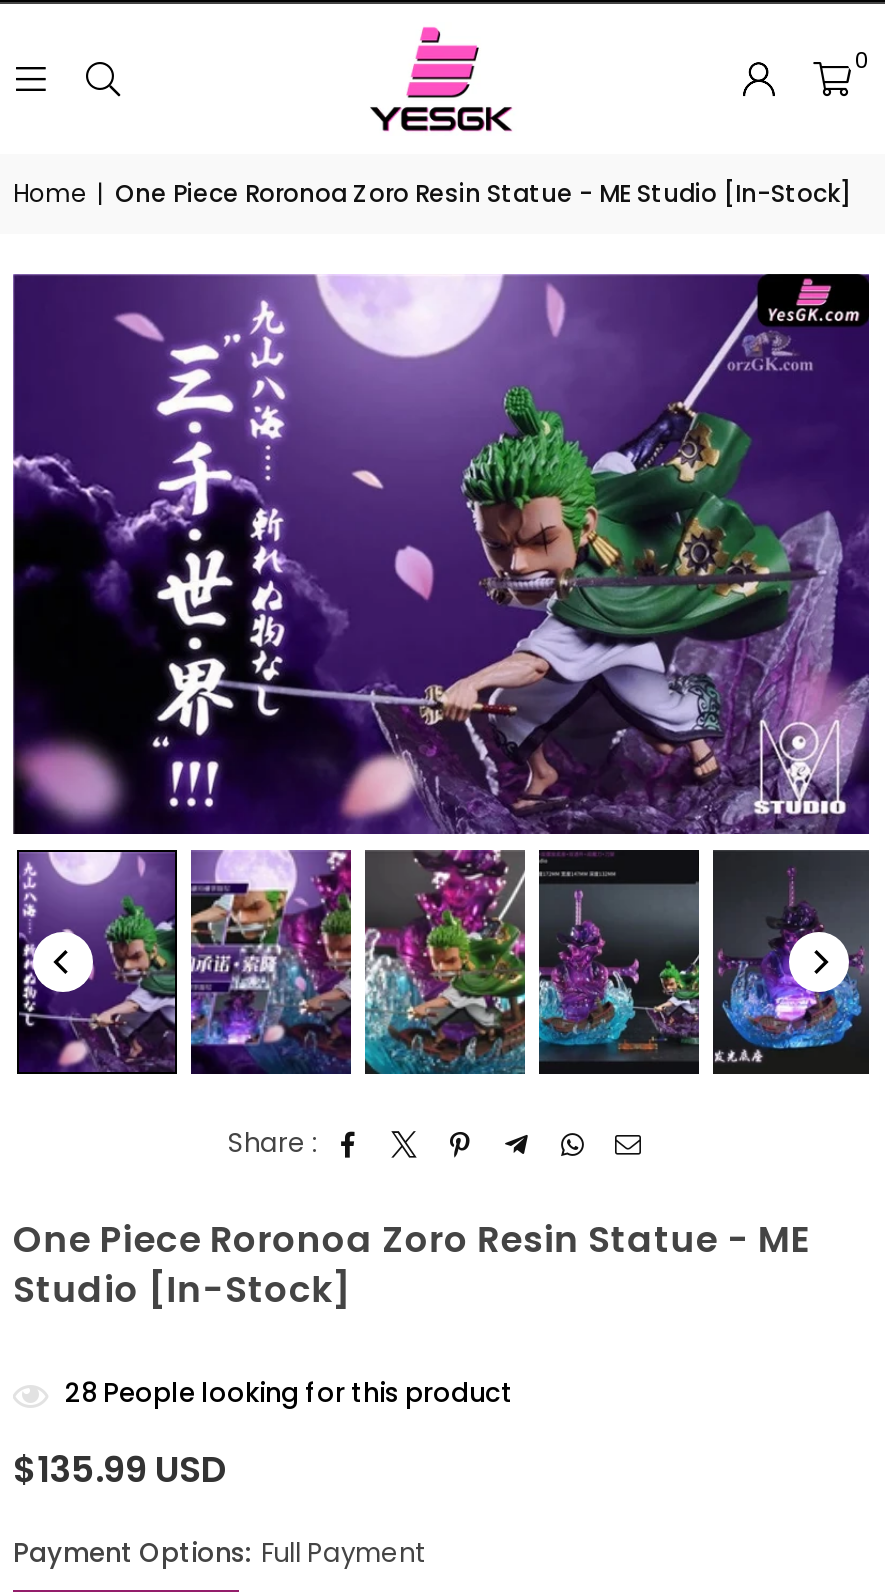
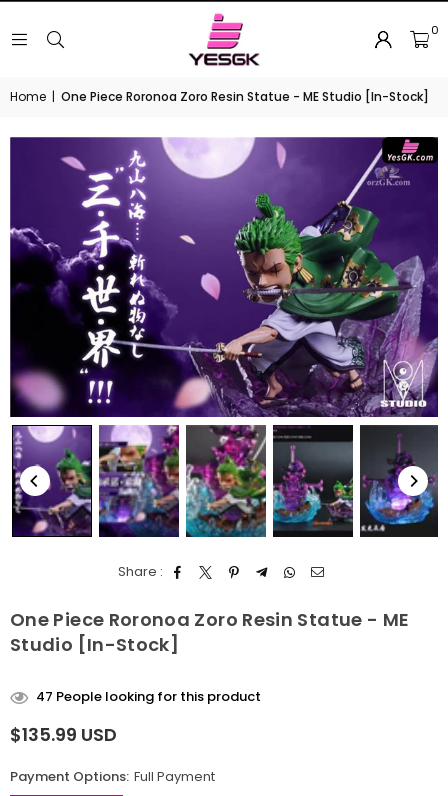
- 28 People looking for this product
+ 47 People looking for this product
